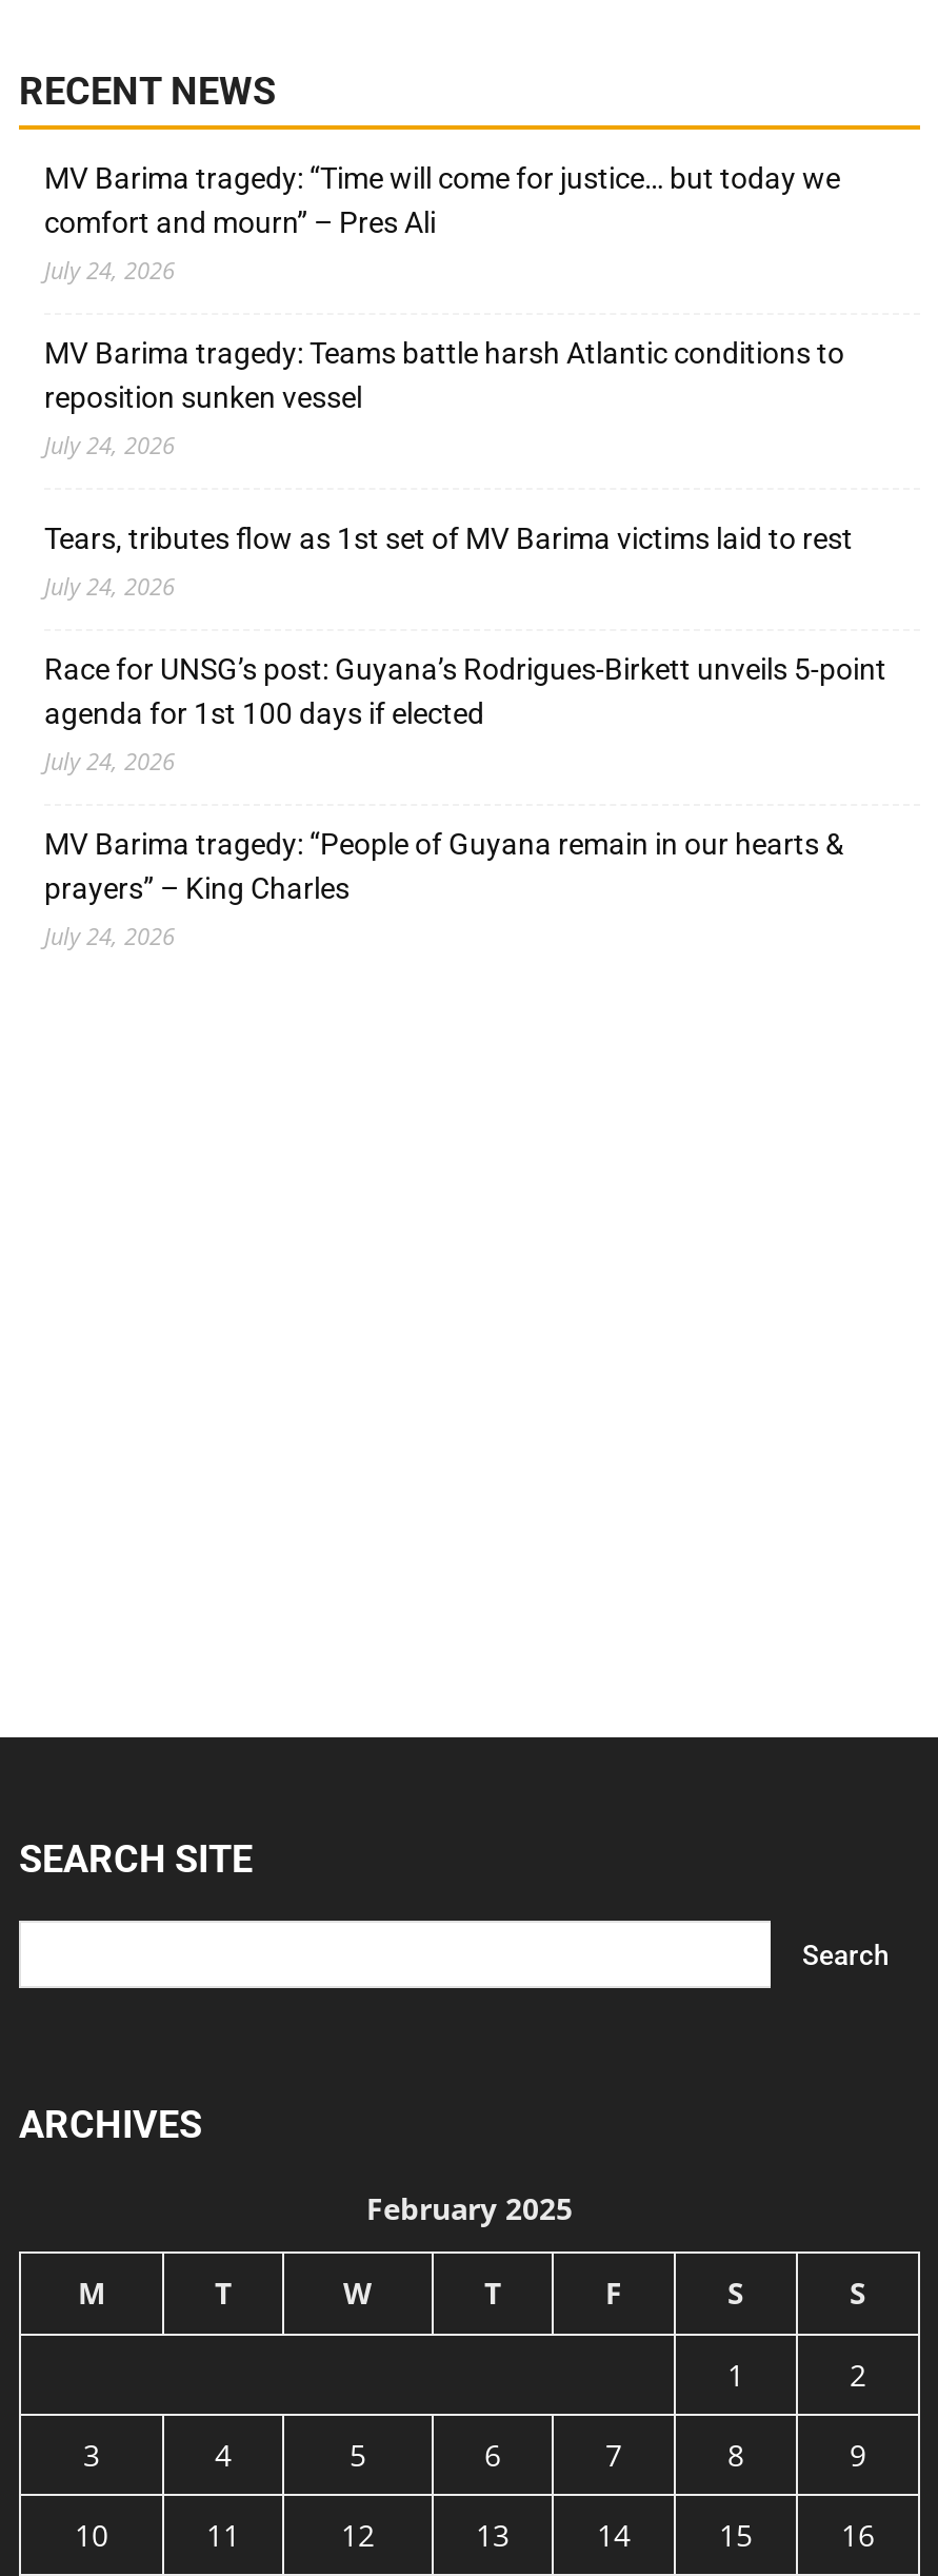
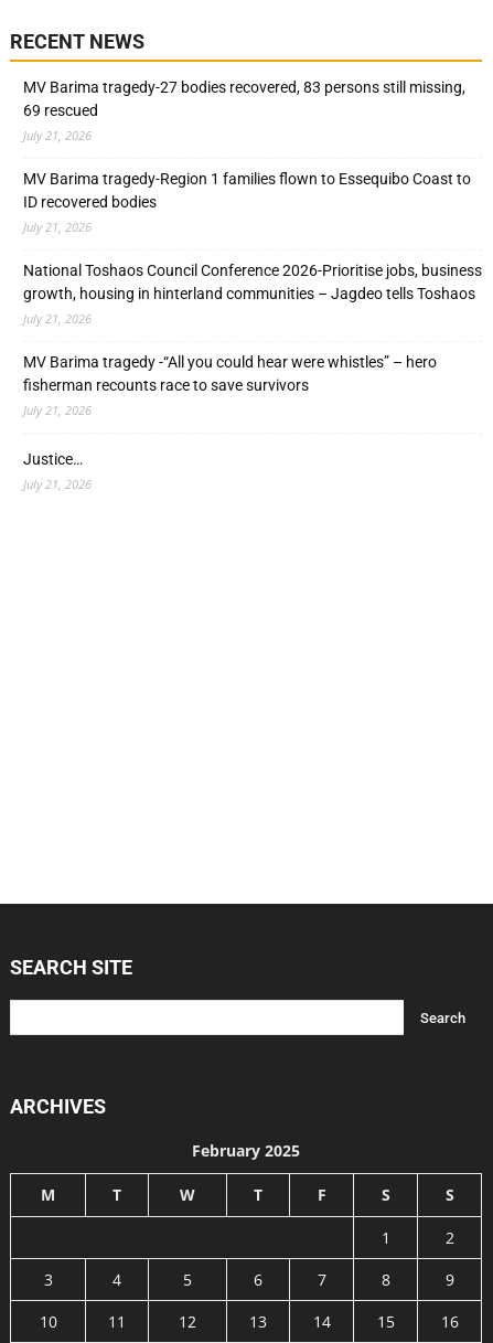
- MV Barima tragedy: “Time will come for justice… but today we
- comfort and mourn” – Pres Ali
- July 24, 2026
+ MV Barima tragedy-27 bodies recovered, 83 persons still missing,
+ 69 rescued
+ July 21, 2026

- MV Barima tragedy: Teams battle harsh Atlantic conditions to
- reposition sunken vessel
- July 24, 2026
+ MV Barima tragedy-Region 1 families flown to Essequibo Coast to
+ ID recovered bodies
+ July 21, 2026

- Tears, tributes flow as 1st set of MV Barima victims laid to rest
- July 24, 2026
+ National Toshaos Council Conference 2026-Prioritise jobs, business
+ growth, housing in hinterland communities – Jagdeo tells Toshaos
+ July 21, 2026

- Race for UNSG’s post: Guyana’s Rodrigues-Birkett unveils 5-point
- agenda for 1st 100 days if elected
- July 24, 2026
+ MV Barima tragedy -“All you could hear were whistles” – hero
+ fisherman recounts race to save survivors
+ July 21, 2026

- MV Barima tragedy: “People of Guyana remain in our hearts &
- prayers” – King Charles
- July 24, 2026
+ Justice…
+ July 21, 2026
